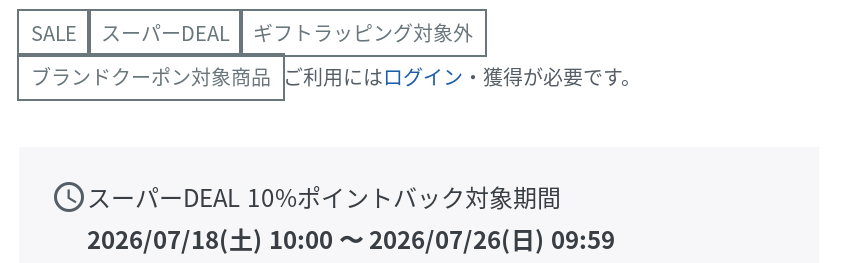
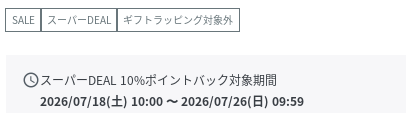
- ブランドクーポン対象商品 ご利用にはログイン・獲得が必要です。
